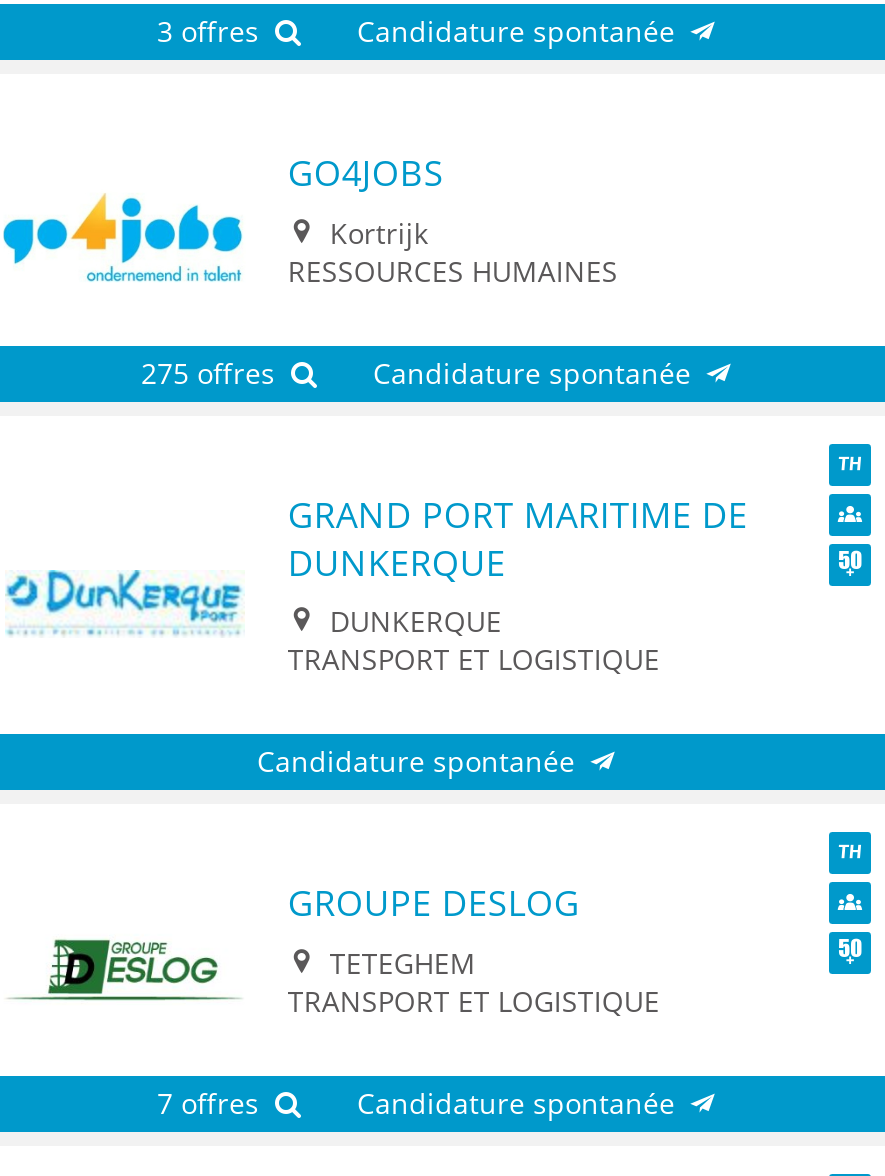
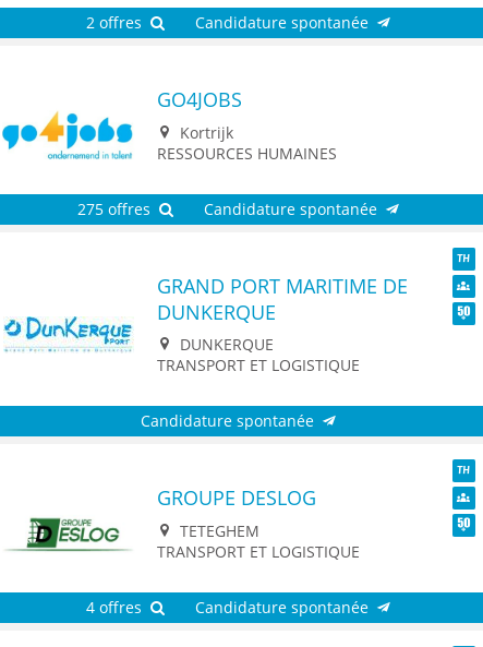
- 3 offres
+ 2 offres

- 7 offres
+ 4 offres
